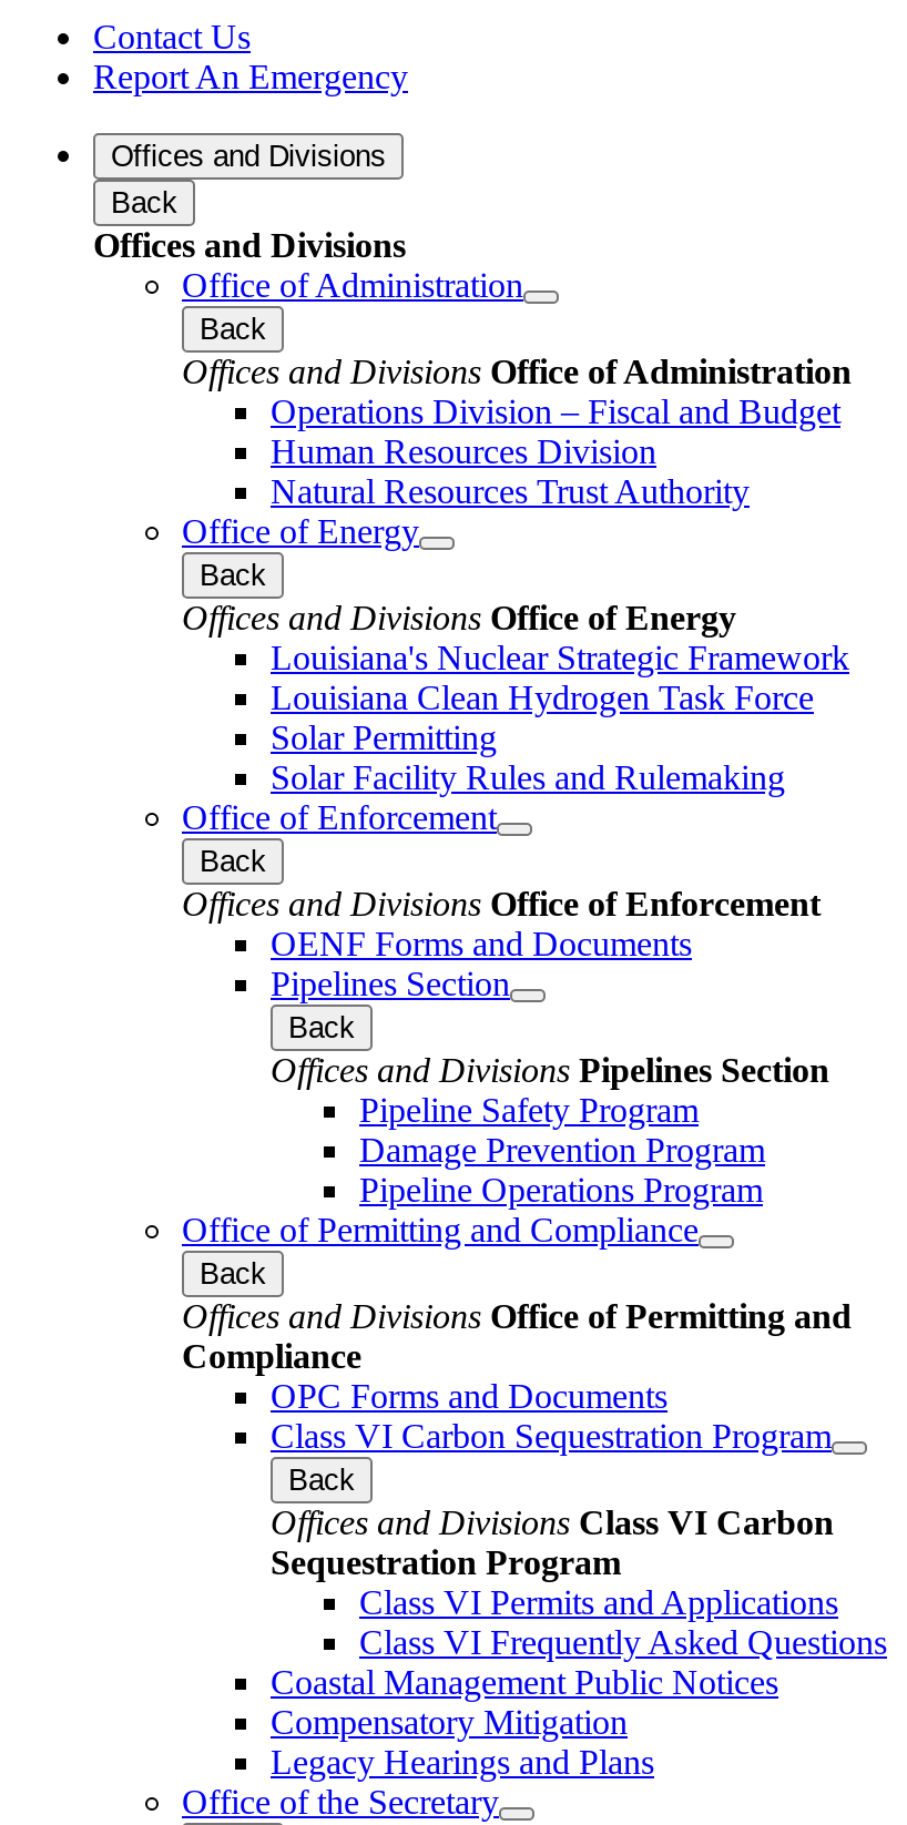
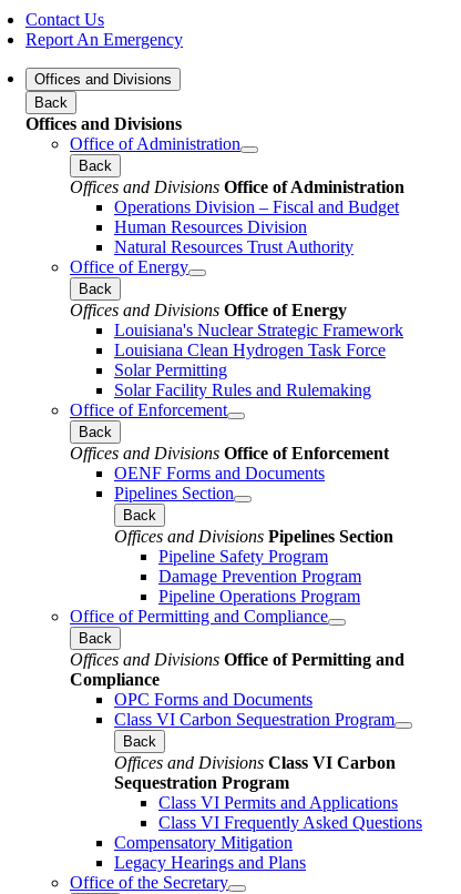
- Coastal Management Public Notices
